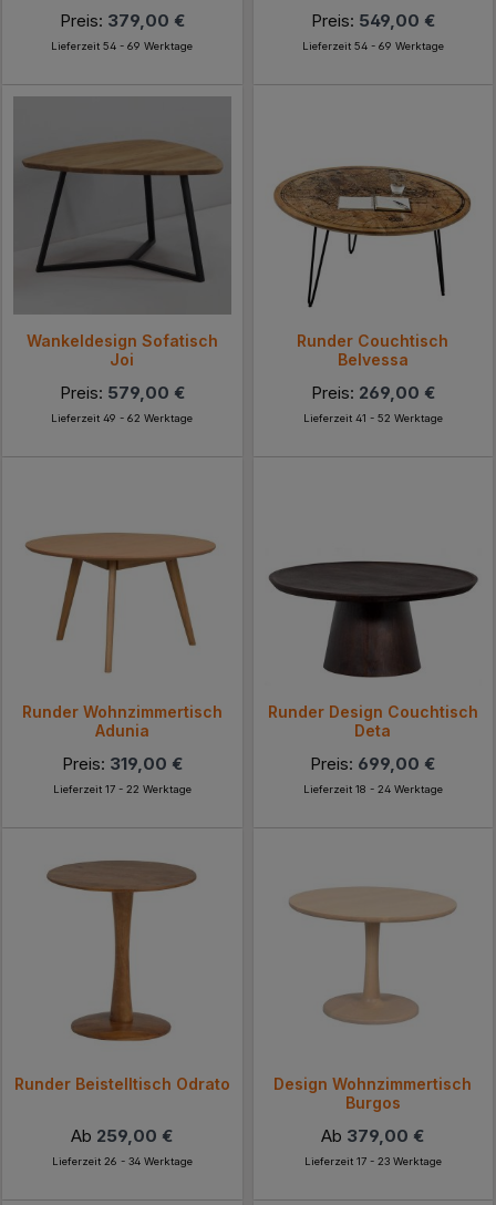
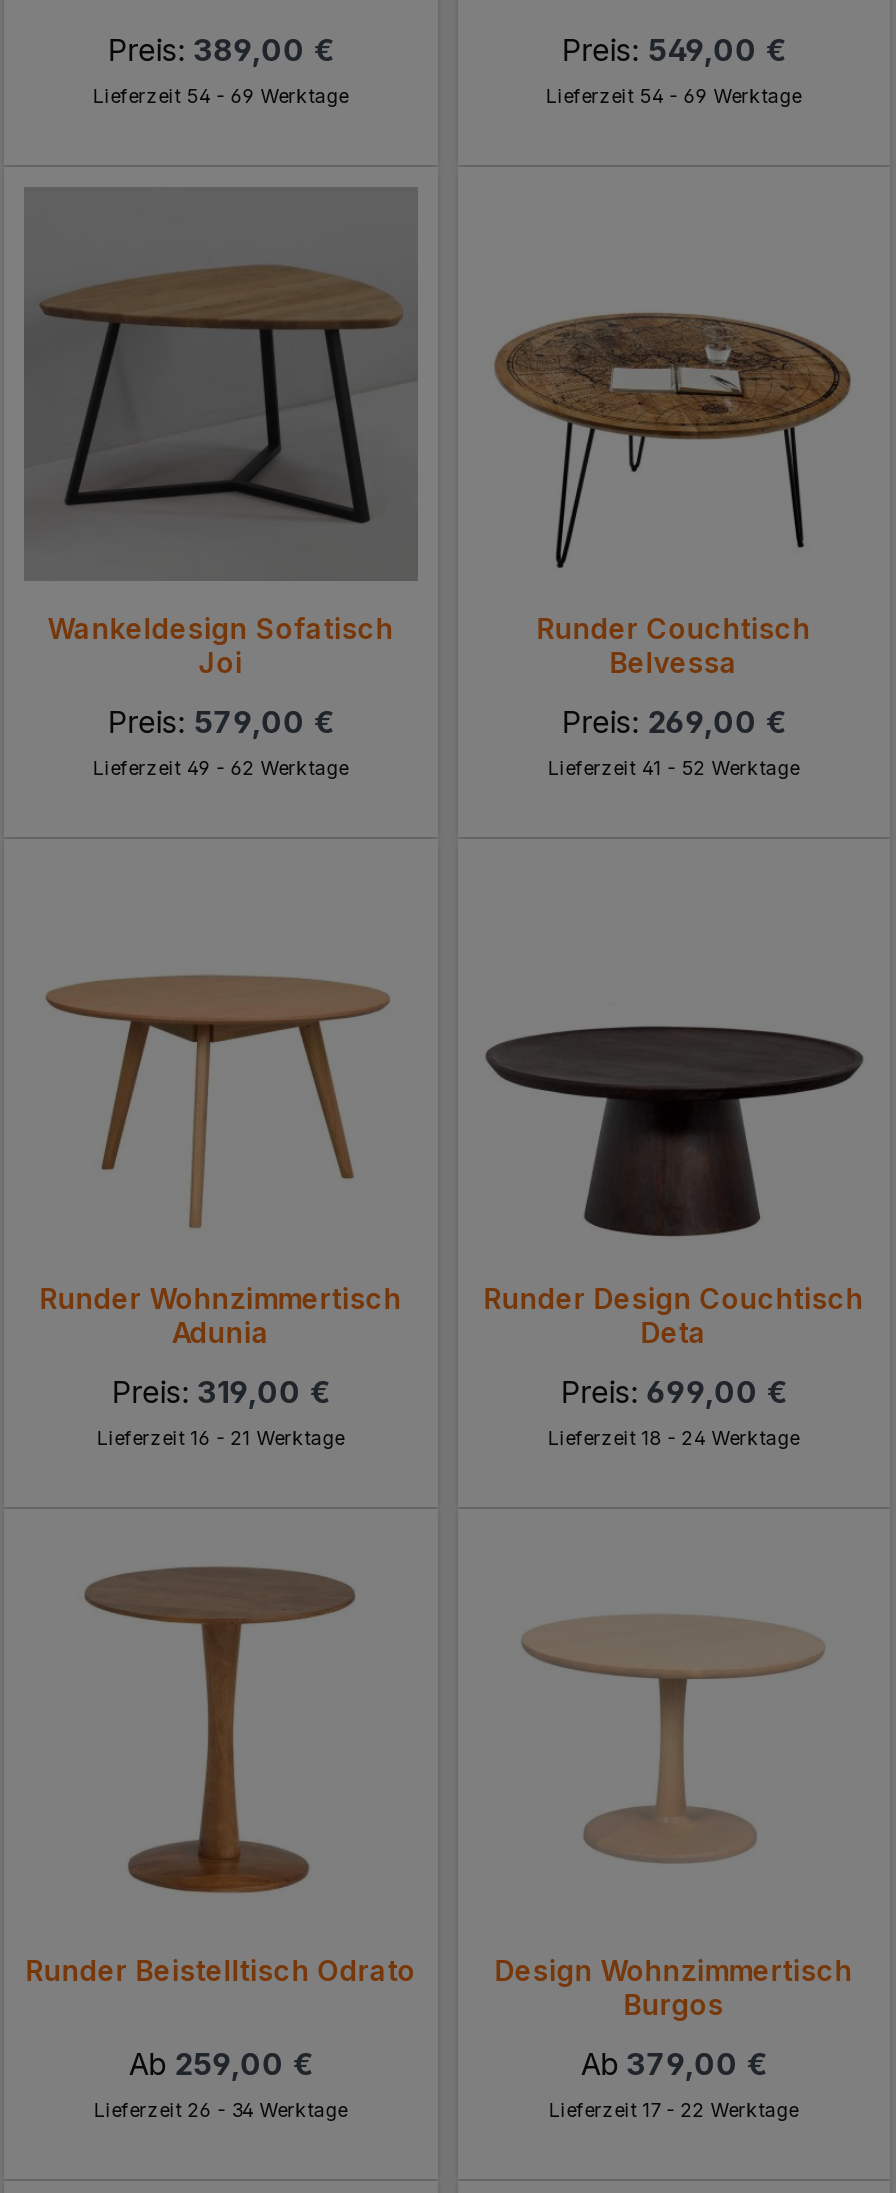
- Preis: 379,00 €
+ Preis: 389,00 €

moved down: Lieferzeit 17 - 22 Werktage

+ Lieferzeit 16 - 21 Werktage

- Lieferzeit 17 - 23 Werktage
